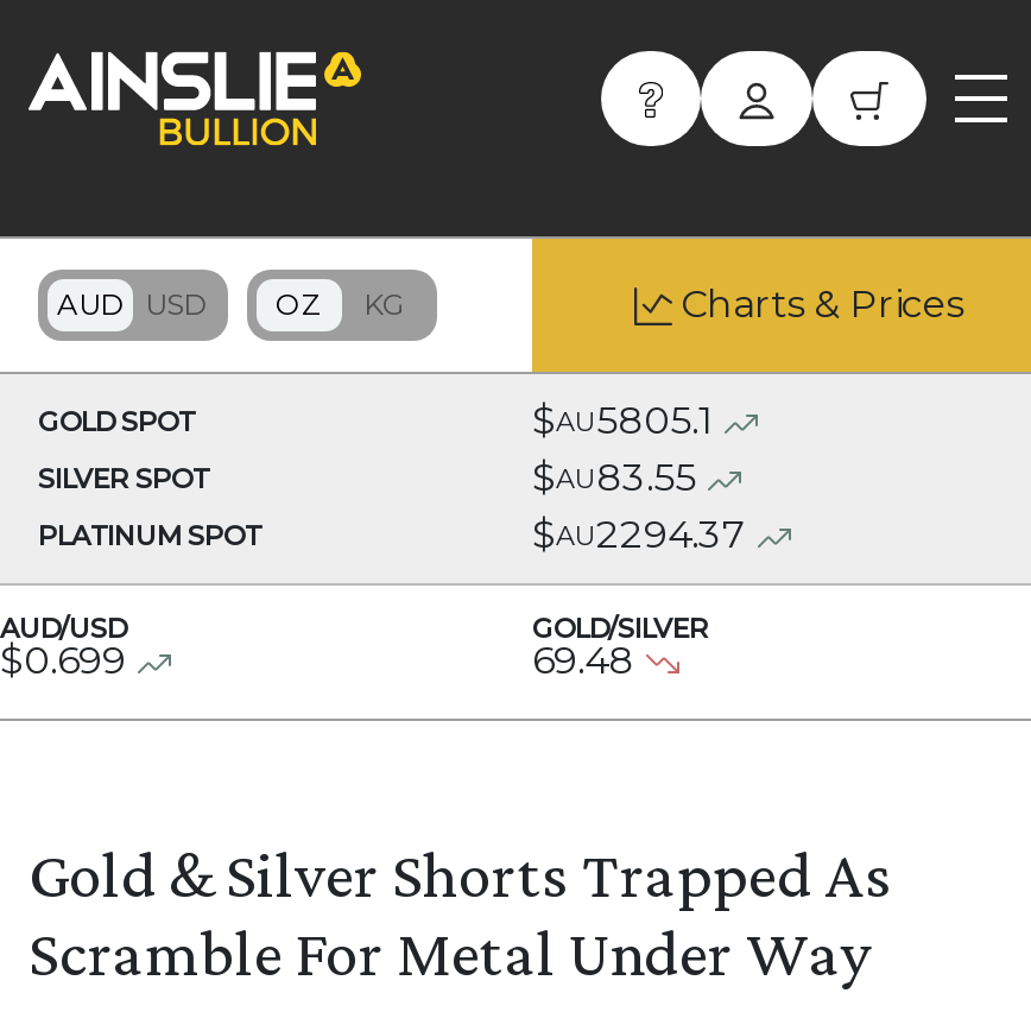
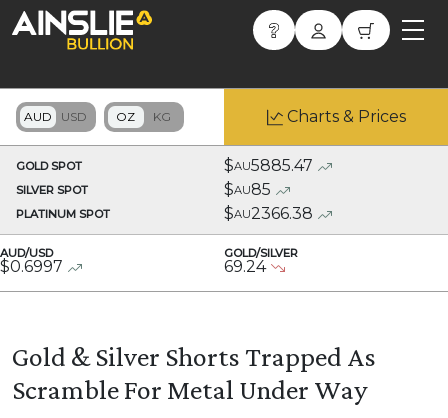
- $AU5805.1
+ $AU5885.47

- $AU83.55
+ $AU85

- $AU2294.37
+ $AU2366.38

- $0.699
+ $0.6997

- 69.48
+ 69.24
